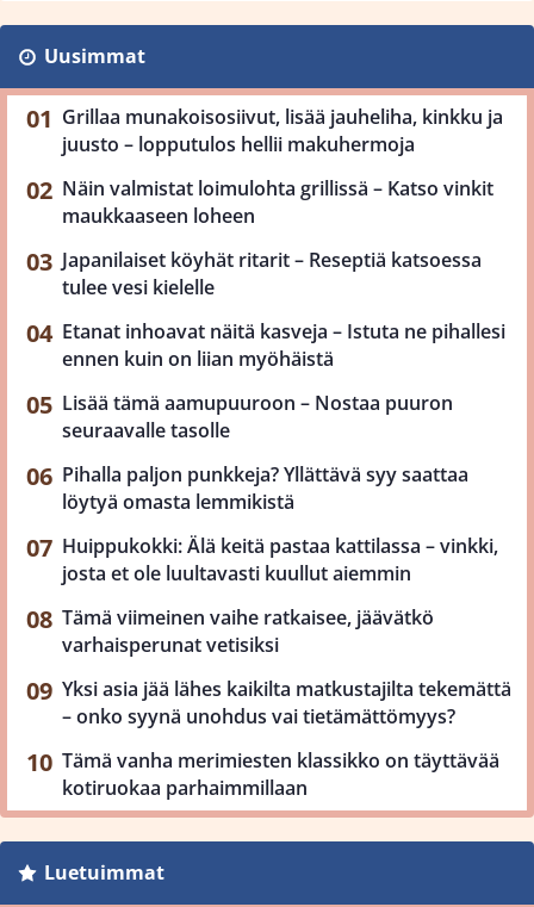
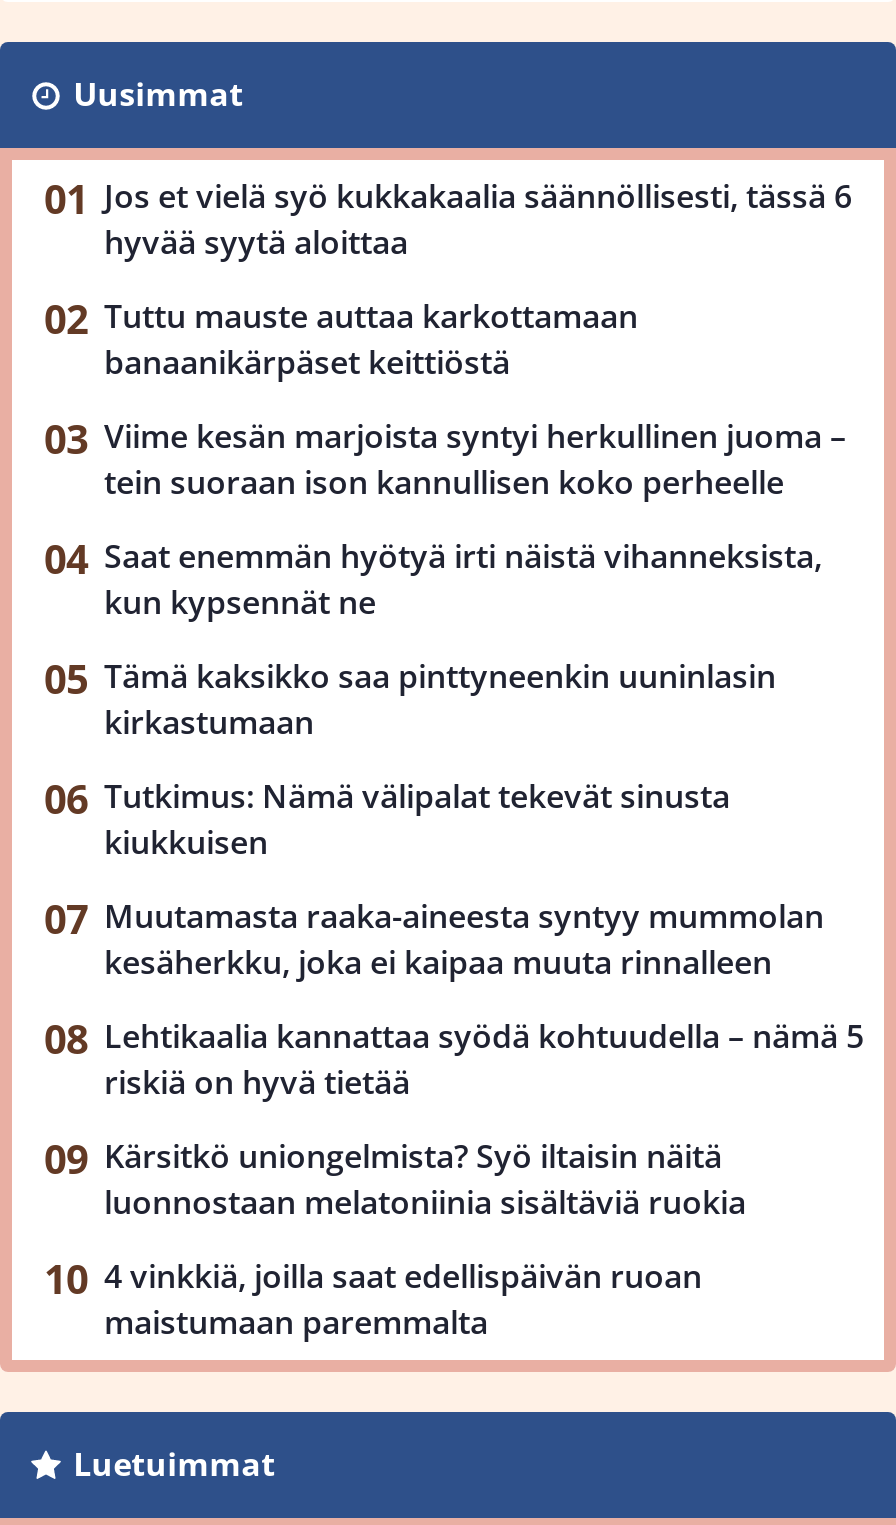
- Grillaa munakoisosiivut, lisää jauheliha, kinkku ja
- juusto – lopputulos hellii makuhermoja
+ Jos et vielä syö kukkakaalia säännöllisesti, tässä 6
+ hyvää syytä aloittaa

- Näin valmistat loimulohta grillissä – Katso vinkit
- maukkaaseen loheen
+ Tuttu mauste auttaa karkottamaan
+ banaanikärpäset keittiöstä

- Japanilaiset köyhät ritarit – Reseptiä katsoessa
- tulee vesi kielelle
+ Viime kesän marjoista syntyi herkullinen juoma –
+ tein suoraan ison kannullisen koko perheelle

- Etanat inhoavat näitä kasveja – Istuta ne pihallesi
- ennen kuin on liian myöhäistä
+ Saat enemmän hyötyä irti näistä vihanneksista,
+ kun kypsennät ne

- Lisää tämä aamupuuroon – Nostaa puuron
- seuraavalle tasolle
+ Tämä kaksikko saa pinttyneenkin uuninlasin
+ kirkastumaan

- Pihalla paljon punkkeja? Yllättävä syy saattaa
- löytyä omasta lemmikistä
+ Tutkimus: Nämä välipalat tekevät sinusta
+ kiukkuisen

- Huippukokki: Älä keitä pastaa kattilassa – vinkki,
- josta et ole luultavasti kuullut aiemmin
+ Muutamasta raaka-aineesta syntyy mummolan
+ kesäherkku, joka ei kaipaa muuta rinnalleen

- Tämä viimeinen vaihe ratkaisee, jäävätkö
- varhaisperunat vetisiksi
+ Lehtikaalia kannattaa syödä kohtuudella – nämä 5
+ riskiä on hyvä tietää

- Yksi asia jää lähes kaikilta matkustajilta tekemättä
- – onko syynä unohdus vai tietämättömyys?
+ Kärsitkö uniongelmista? Syö iltaisin näitä
+ luonnostaan melatoniinia sisältäviä ruokia

- Tämä vanha merimiesten klassikko on täyttävää
- kotiruokaa parhaimmillaan
+ 4 vinkkiä, joilla saat edellispäivän ruoan
+ maistumaan paremmalta
